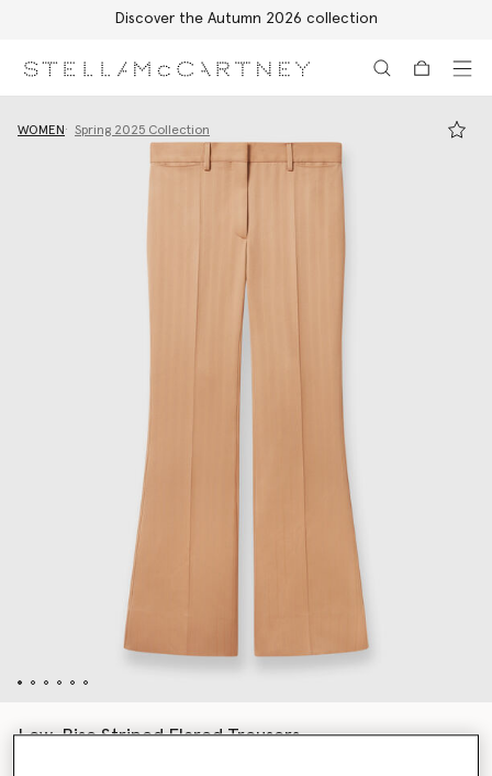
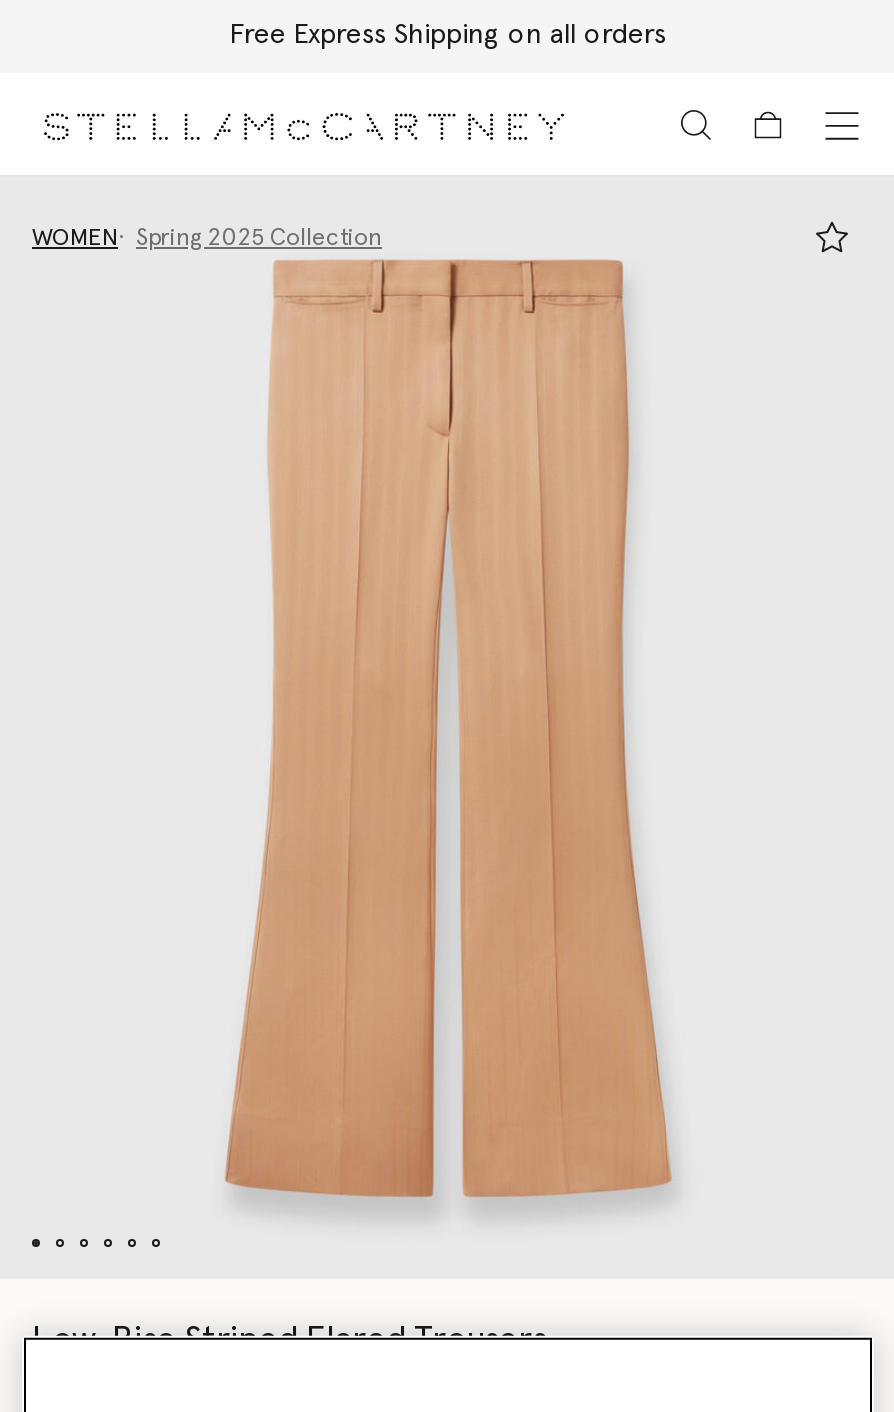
- Discover the Autumn 2026 collection
+ Free Express Shipping on all orders
